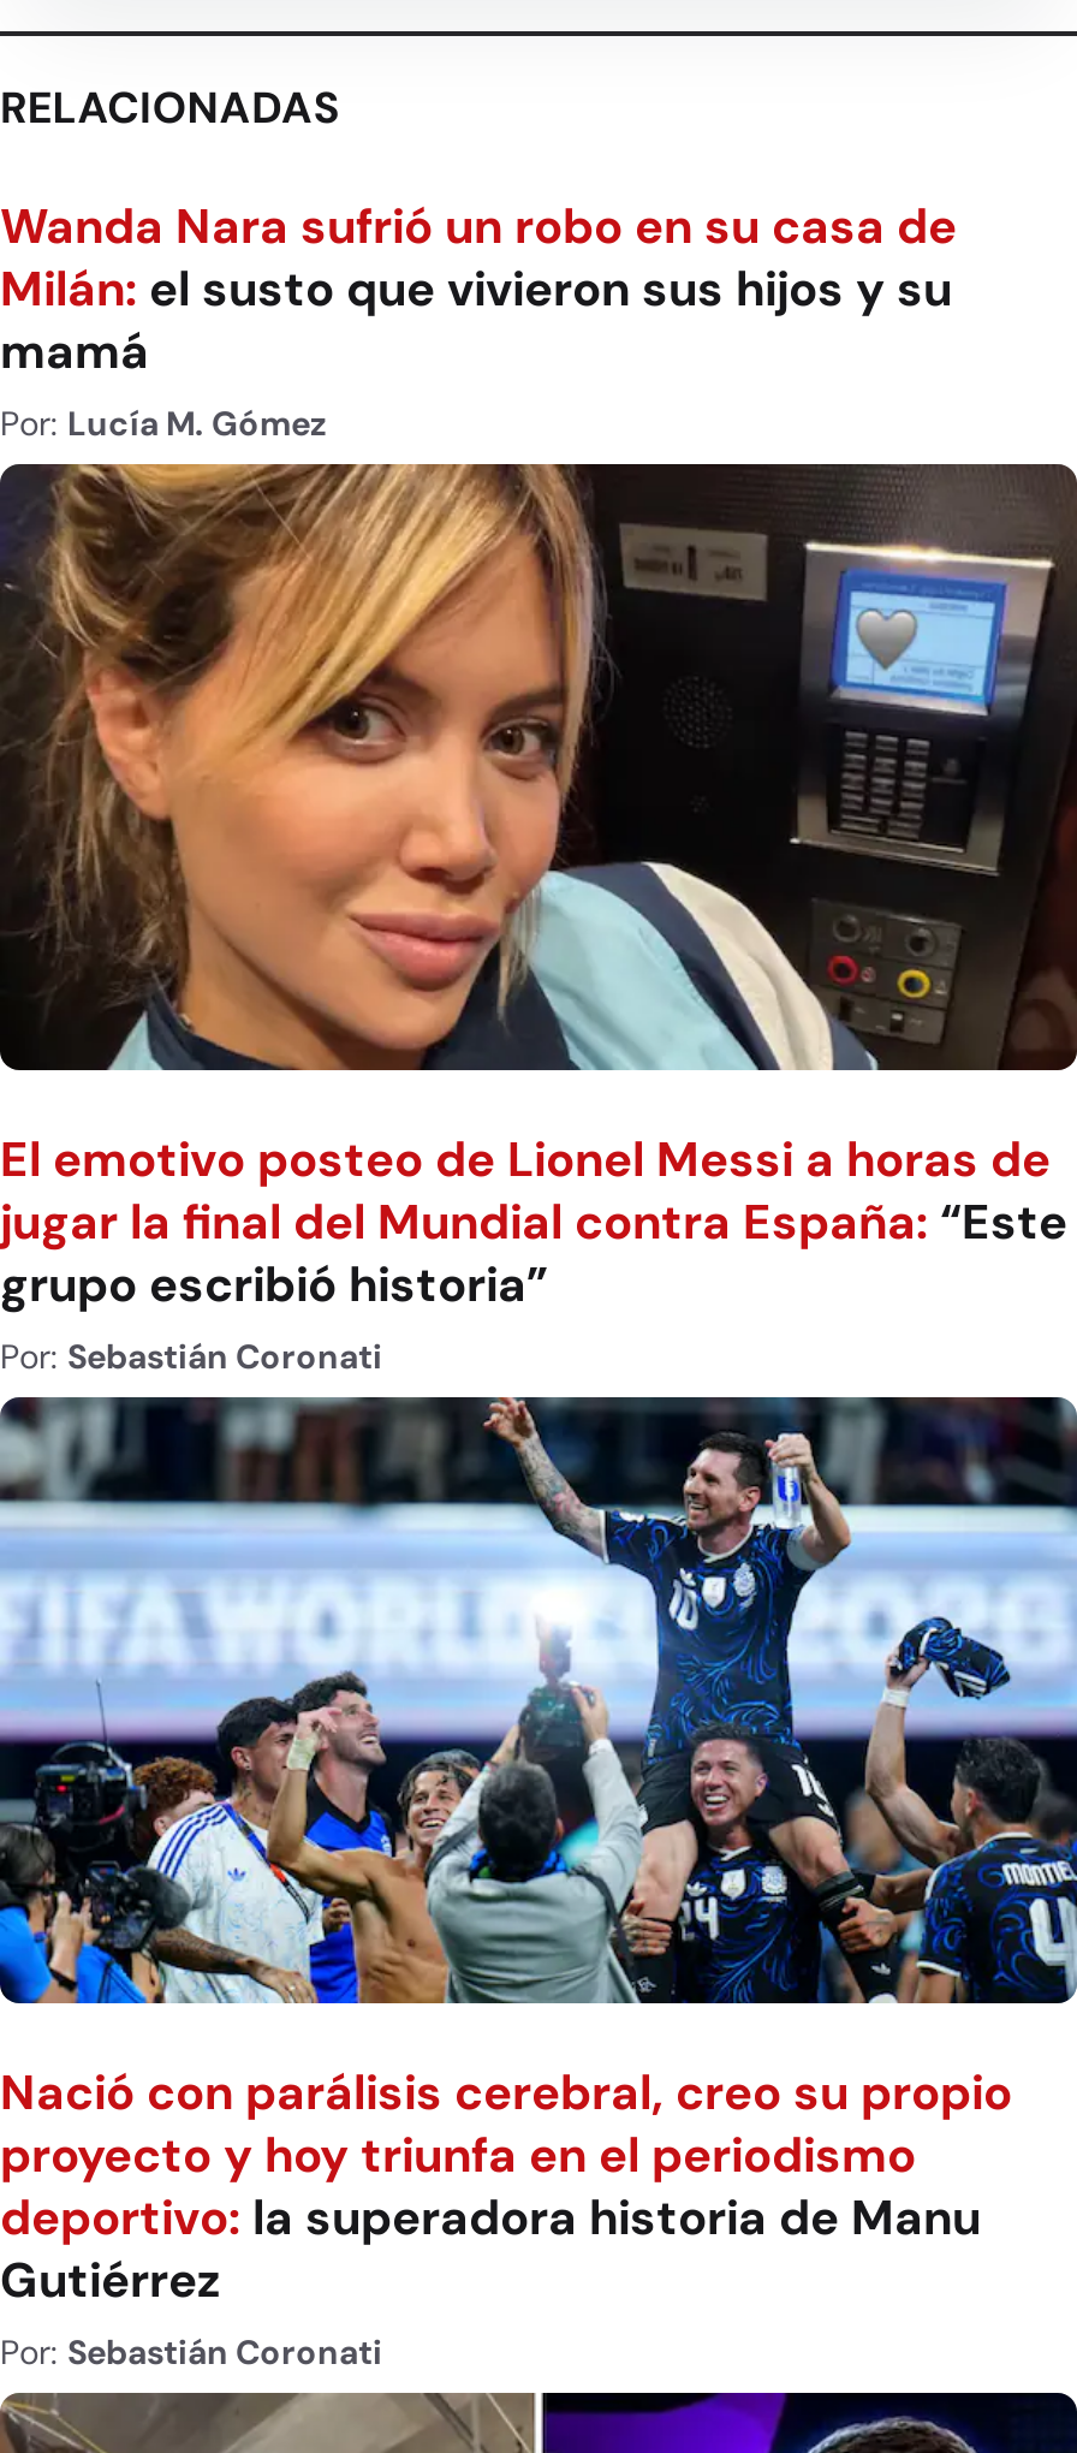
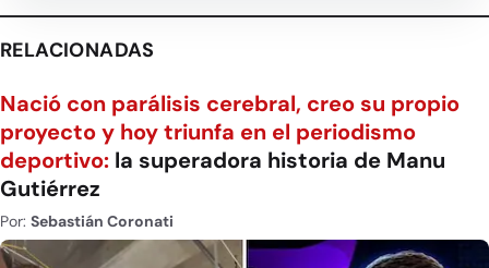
- Wanda Nara sufrió un robo en su casa de
- Milán: el susto que vivieron sus hijos y su
- mamá
- Por: Lucía M. Gómez

- [image]
- El emotivo posteo de Lionel Messi a horas de
- jugar la final del Mundial contra España: “Este
- grupo escribió historia”
- Por: Sebastián Coronati

- [image]
